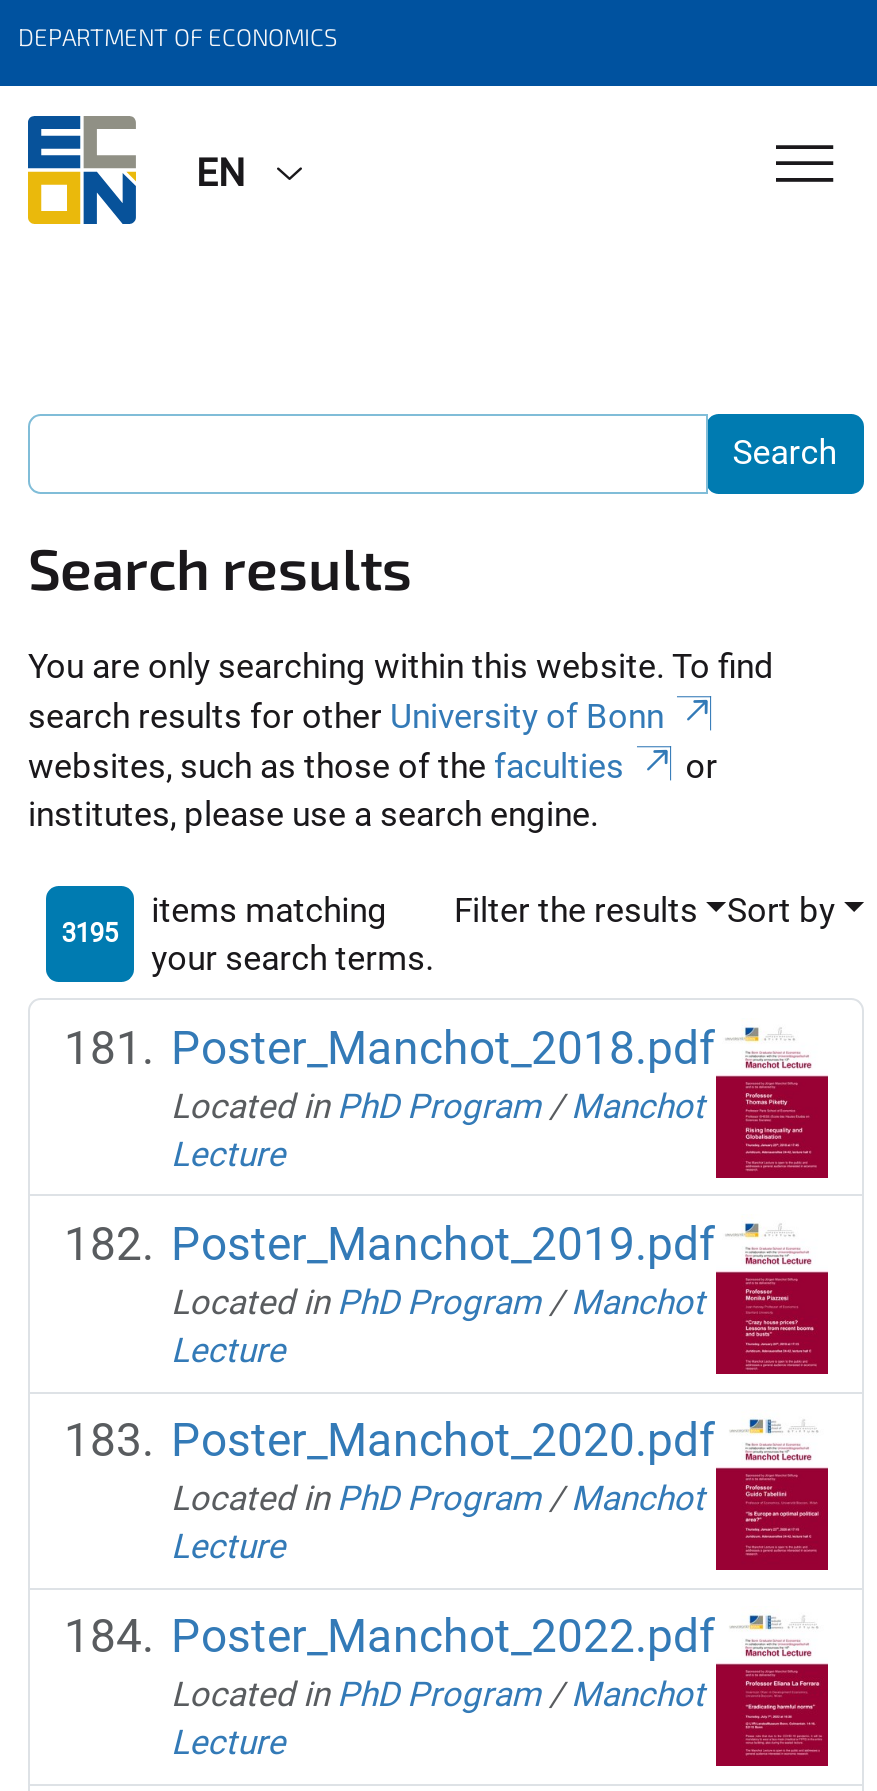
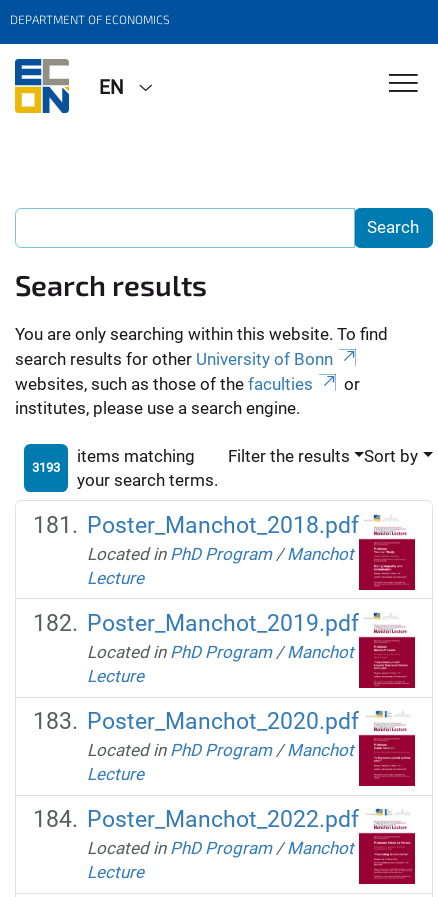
- 3195
+ 3193
